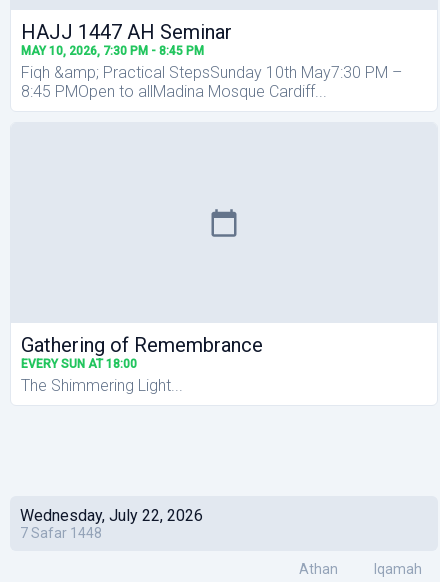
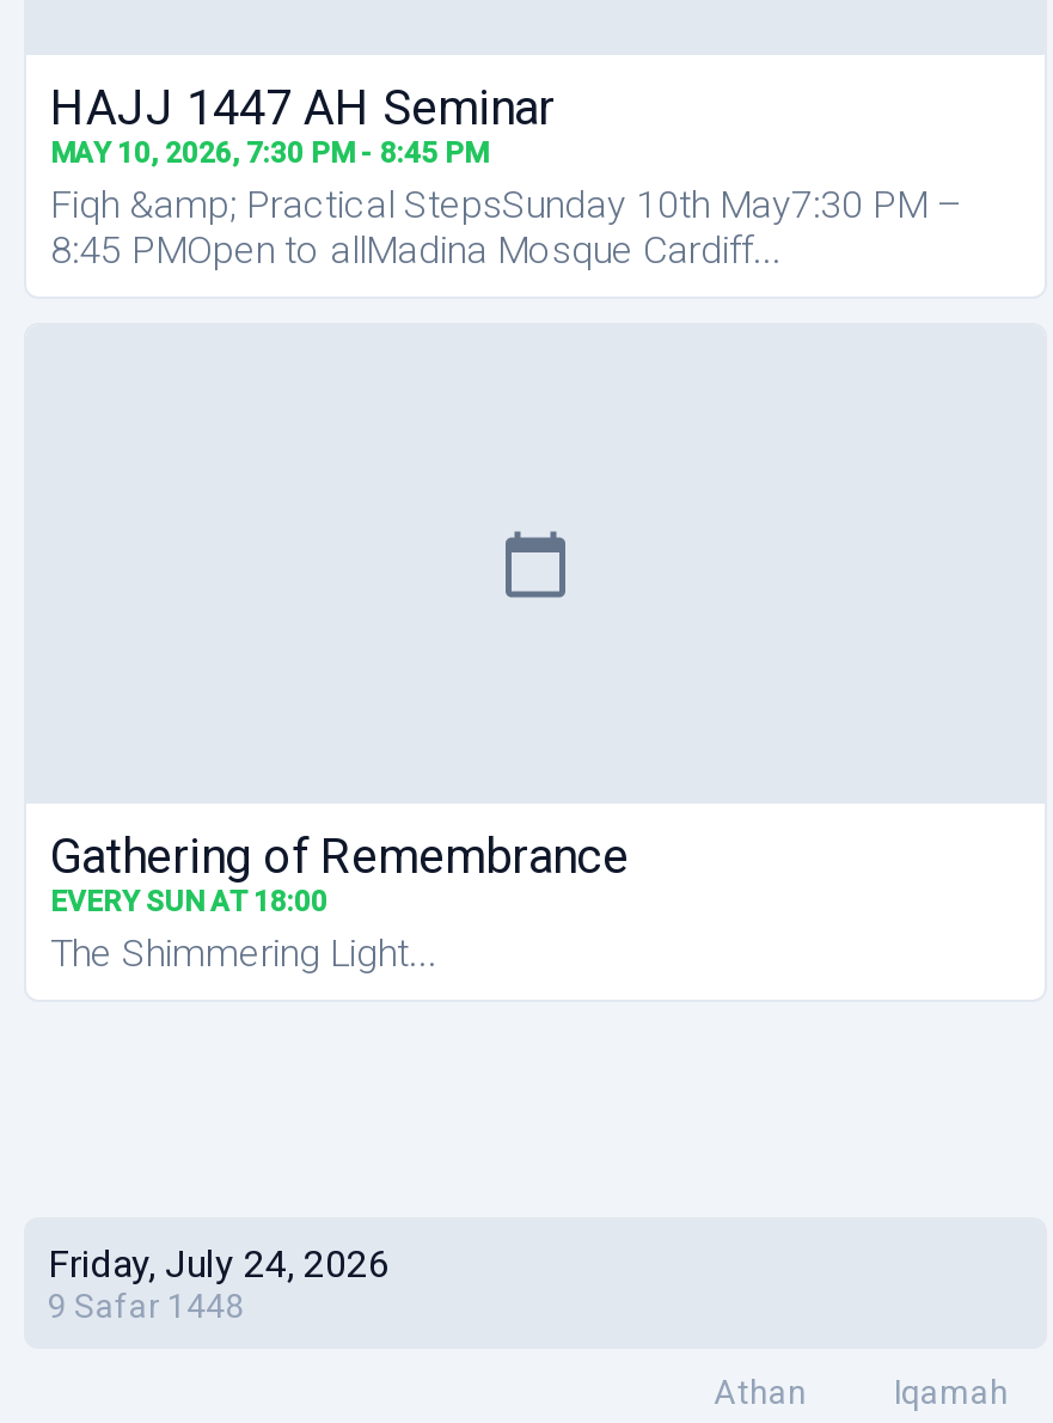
- Wednesday, July 22, 2026
+ Friday, July 24, 2026

- 7 Safar 1448
+ 9 Safar 1448
